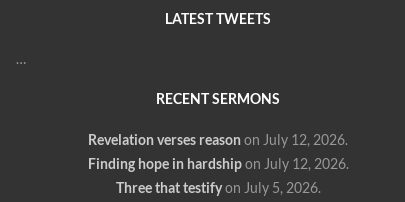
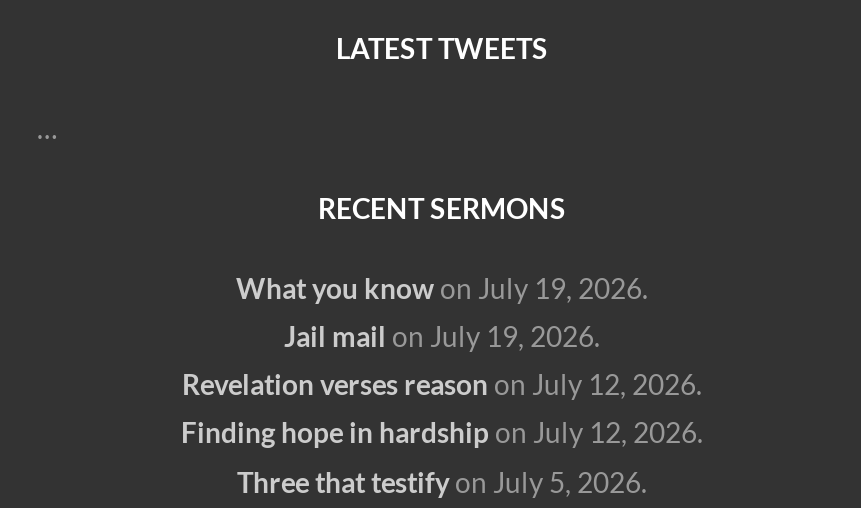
+ What you know on July 19, 2026.
+ Jail mail on July 19, 2026.
